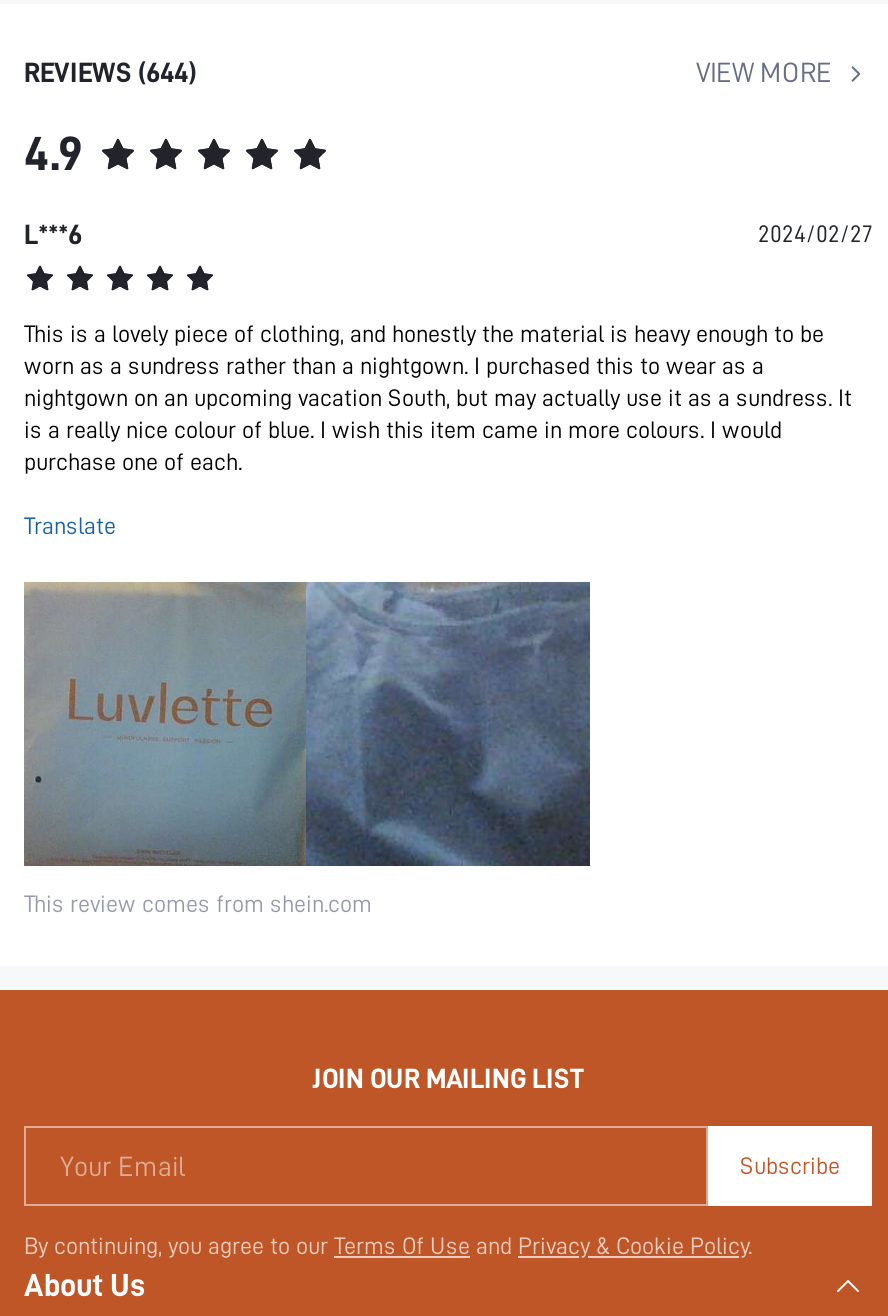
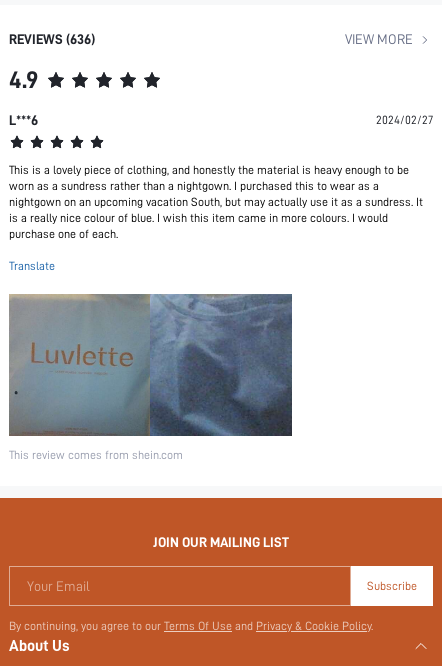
- REVIEWS (644)
+ REVIEWS (636)
